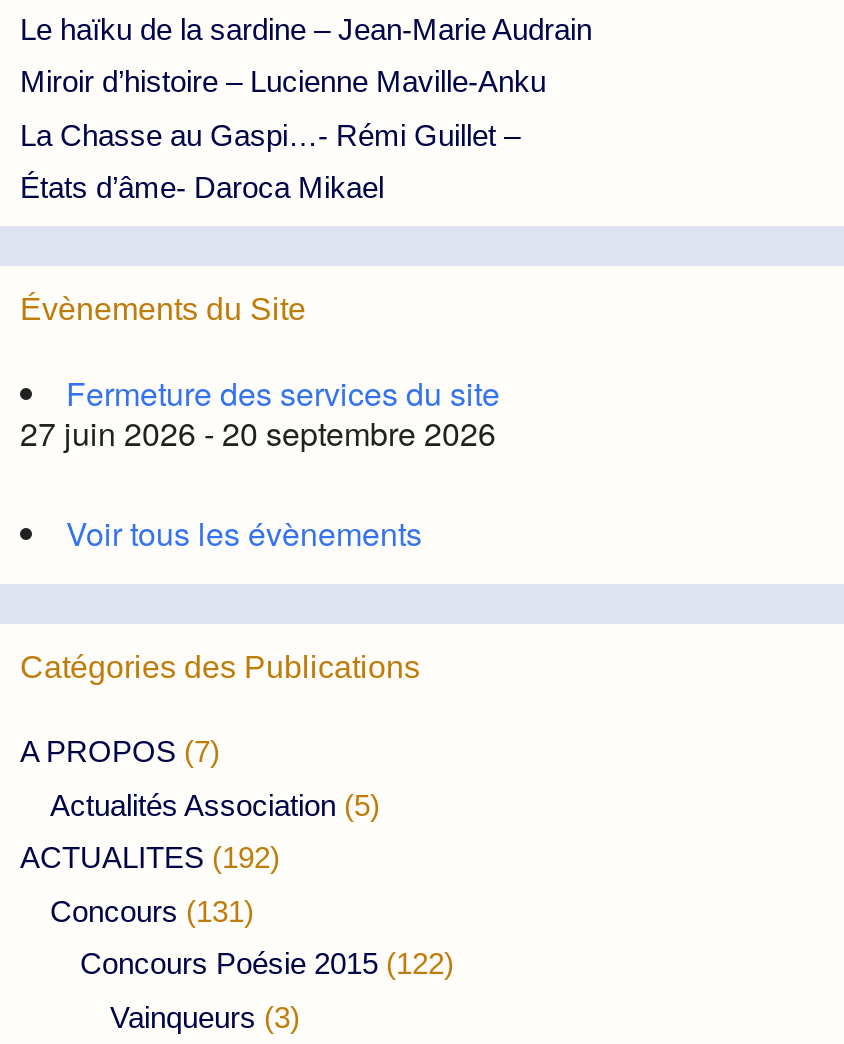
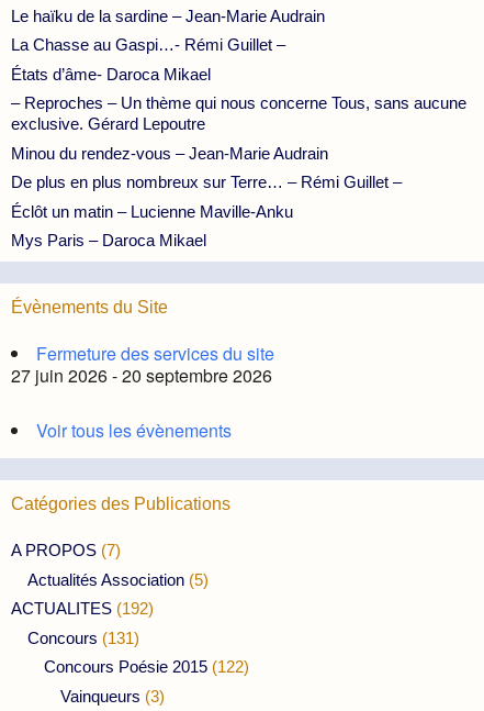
- Miroir d’histoire – Lucienne Maville-Anku

moved up: La Chasse au Gaspi…- Rémi Guillet – | États d’âme- Daroca Mikael

+ – Reproches – Un thème qui nous concerne Tous, sans aucune
+ exclusive. Gérard Lepoutre
+ Minou du rendez-vous – Jean-Marie Audrain
+ De plus en plus nombreux sur Terre… – Rémi Guillet –
+ Éclôt un matin – Lucienne Maville-Anku
+ Mys Paris – Daroca Mikael
